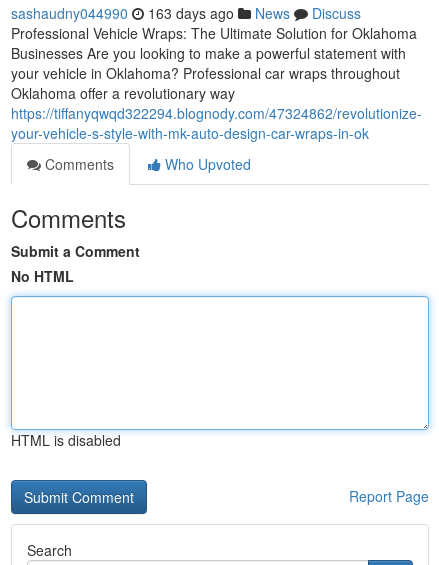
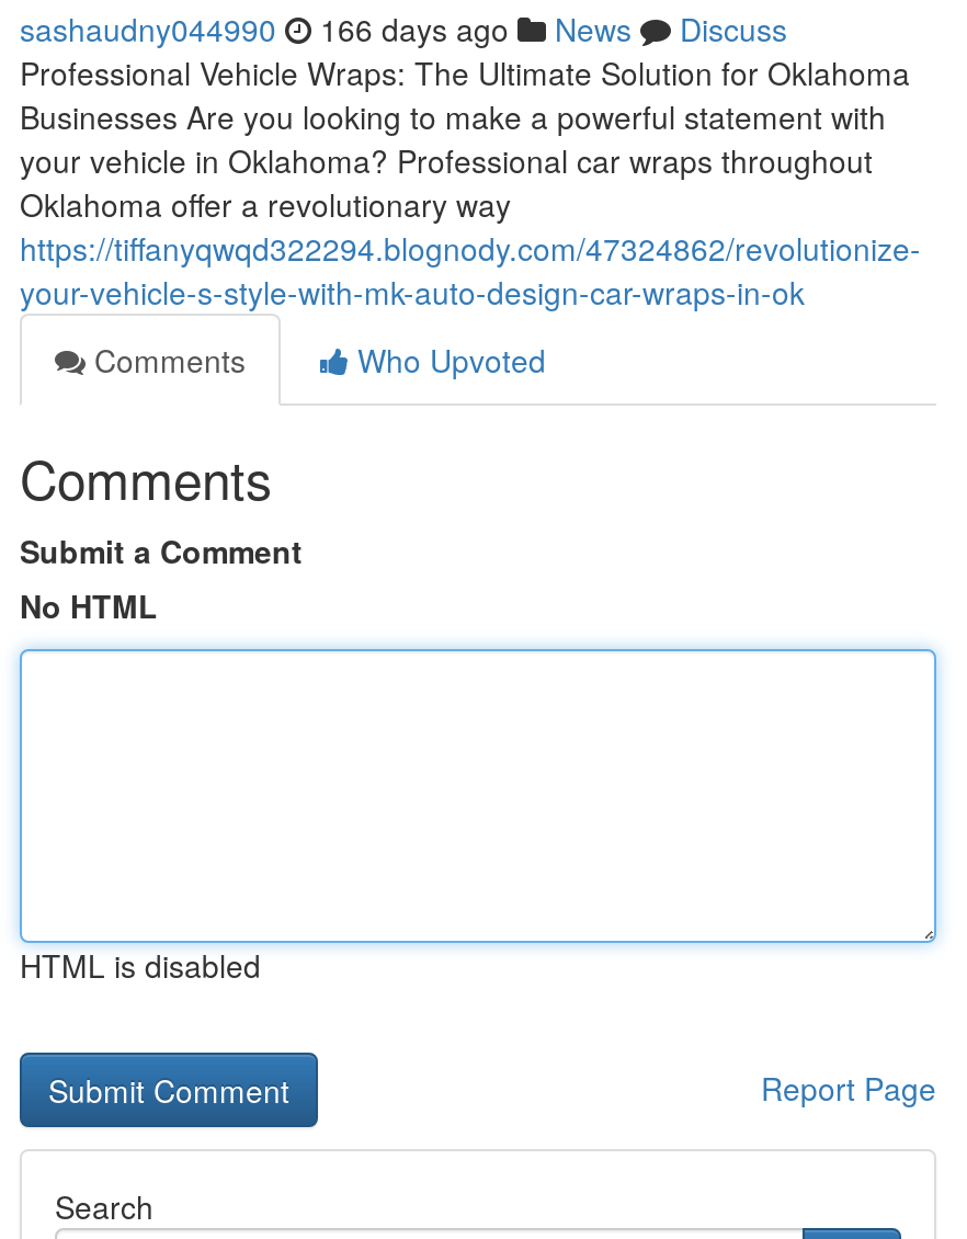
- sashaudny044990 163 days ago News Discuss
+ sashaudny044990 166 days ago News Discuss
